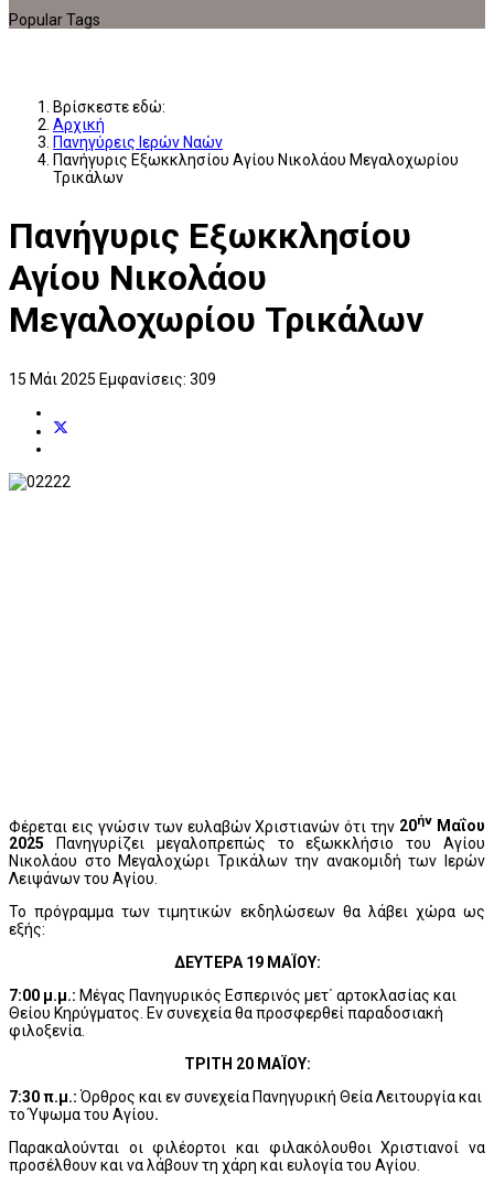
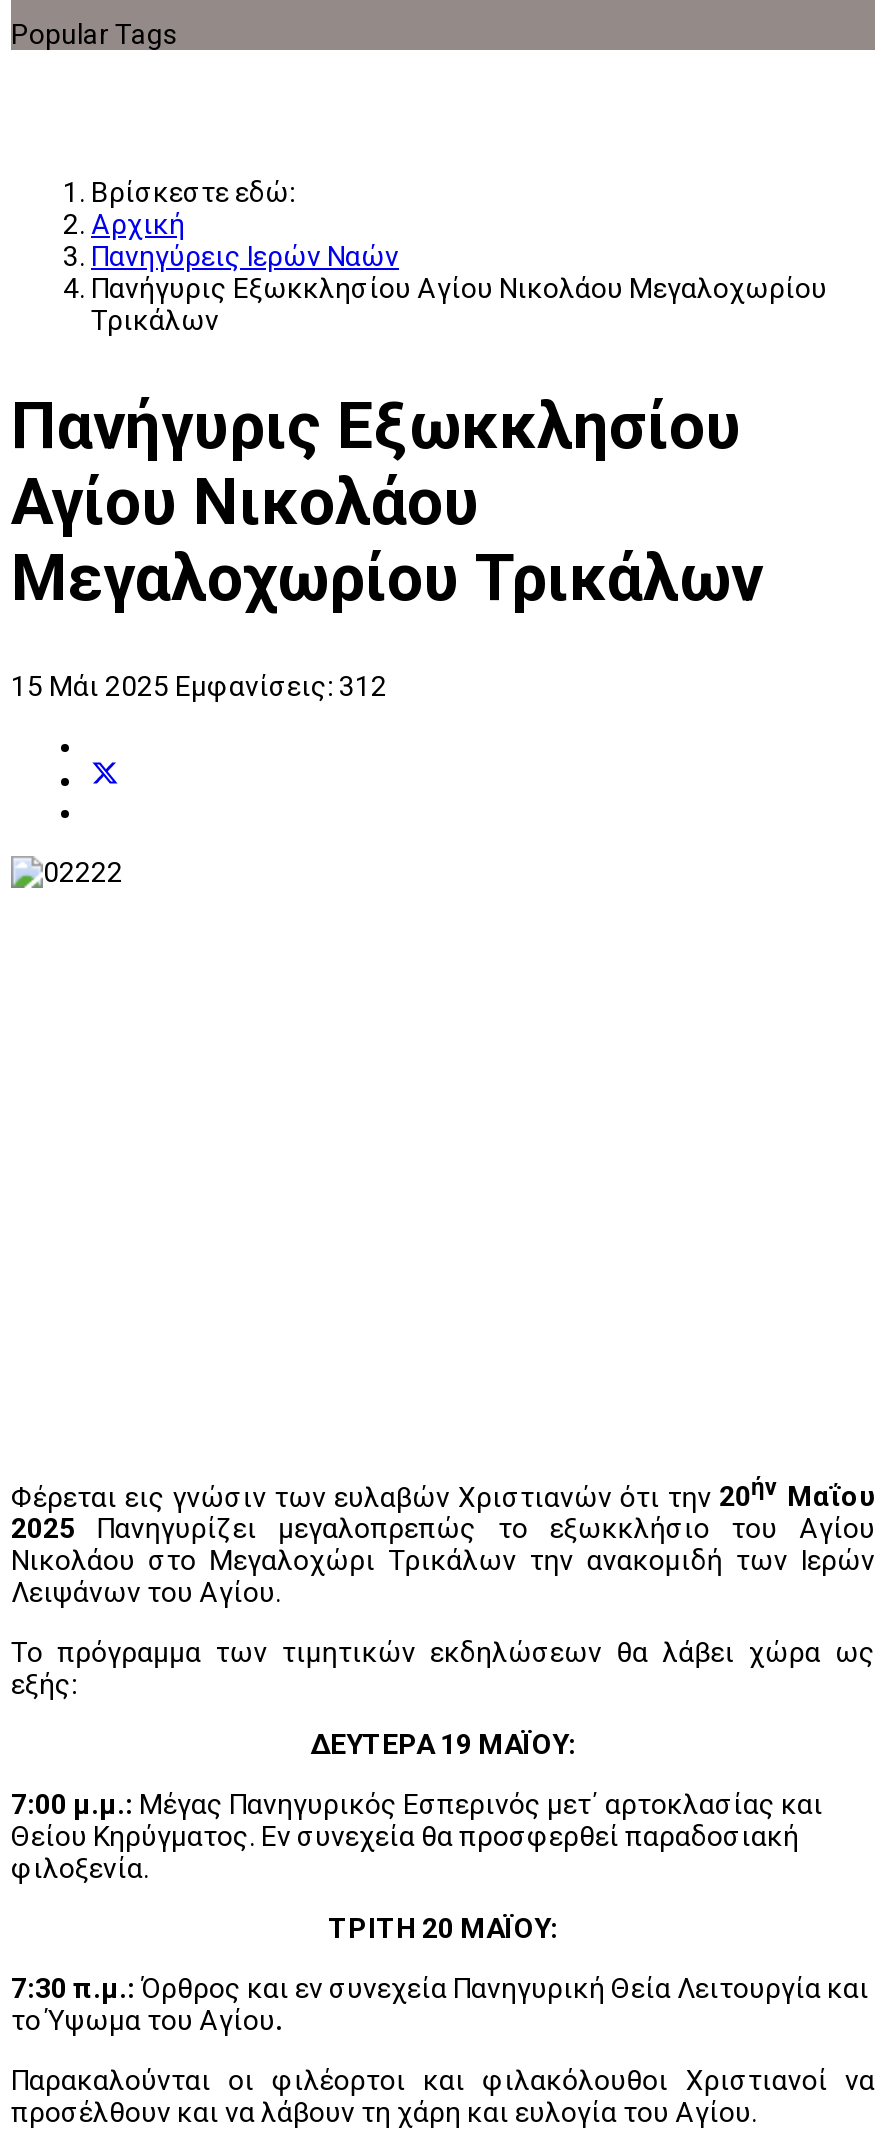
- 15 Μάι 2025 Εμφανίσεις: 309
+ 15 Μάι 2025 Εμφανίσεις: 312
